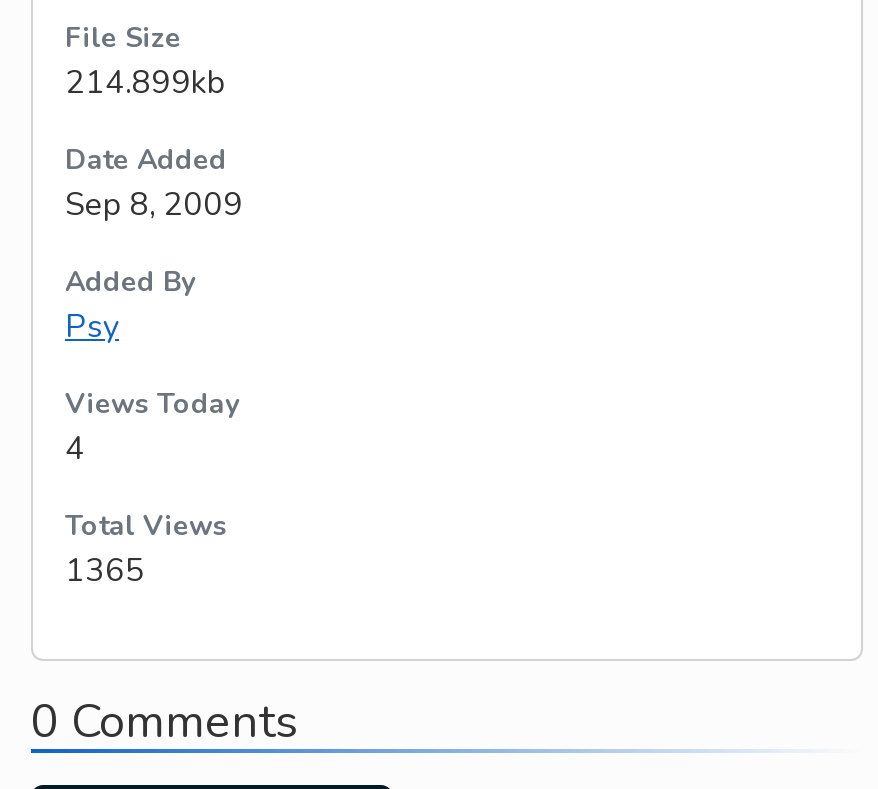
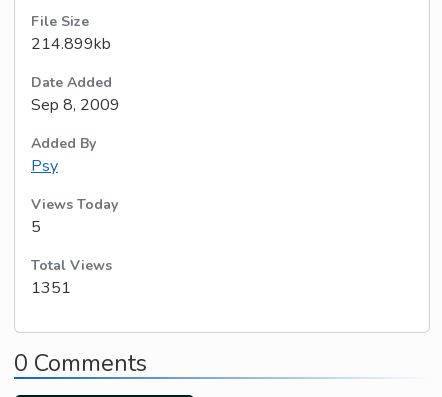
- 4
+ 5

- 1365
+ 1351
